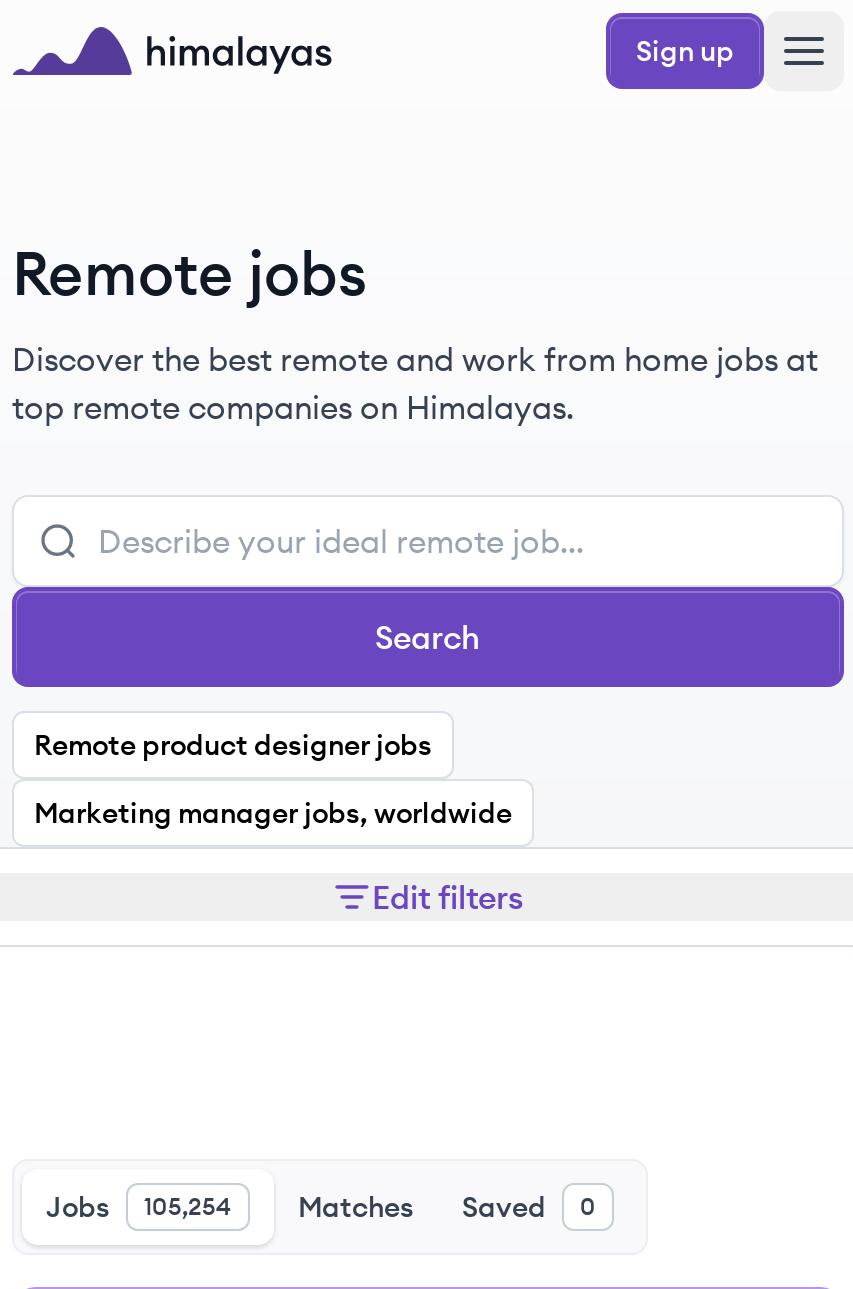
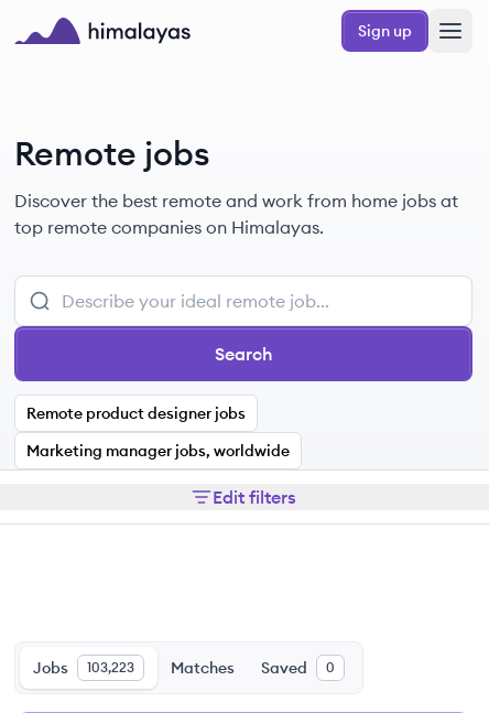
- Jobs 105,254
+ Jobs 103,223
